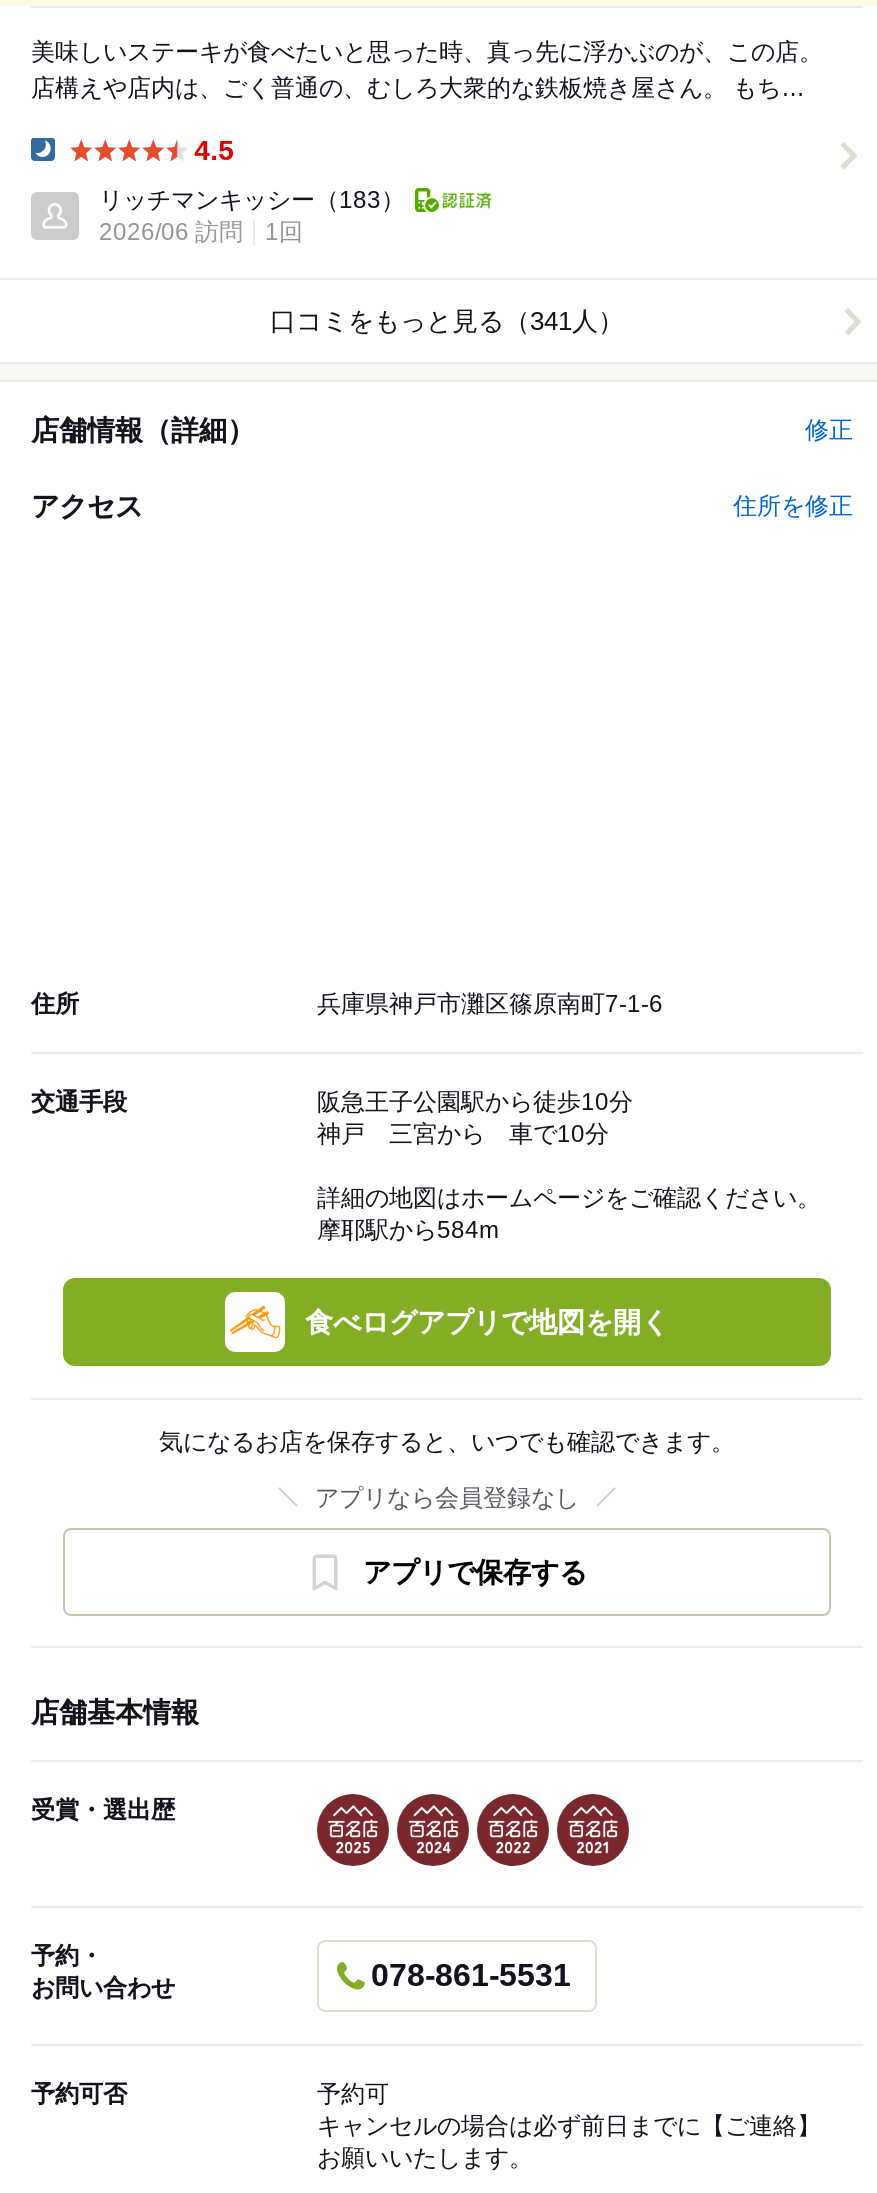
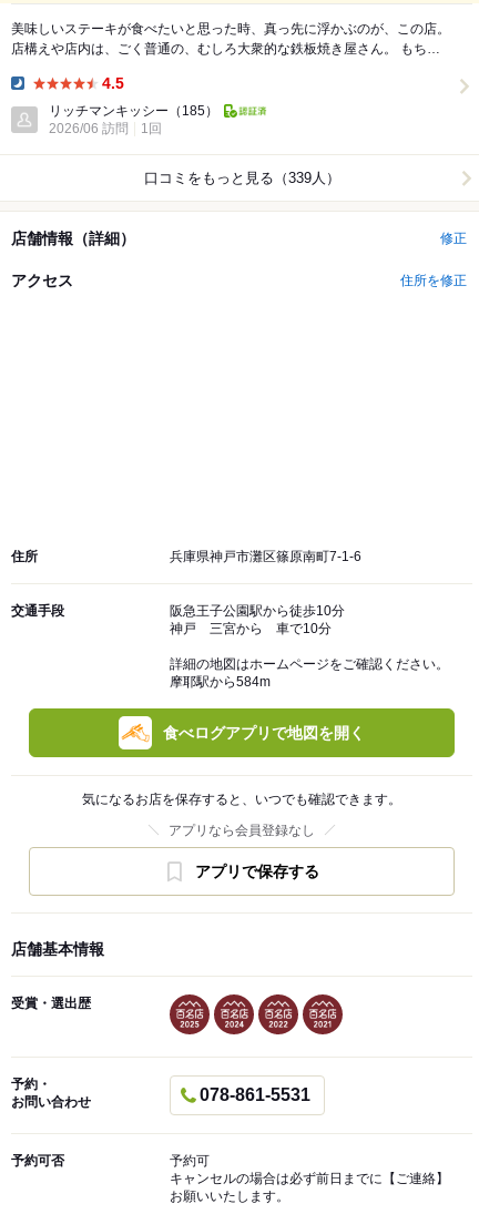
- リッチマンキッシー（183）
+ リッチマンキッシー（185）

- 口コミをもっと見る（341人）
+ 口コミをもっと見る（339人）
